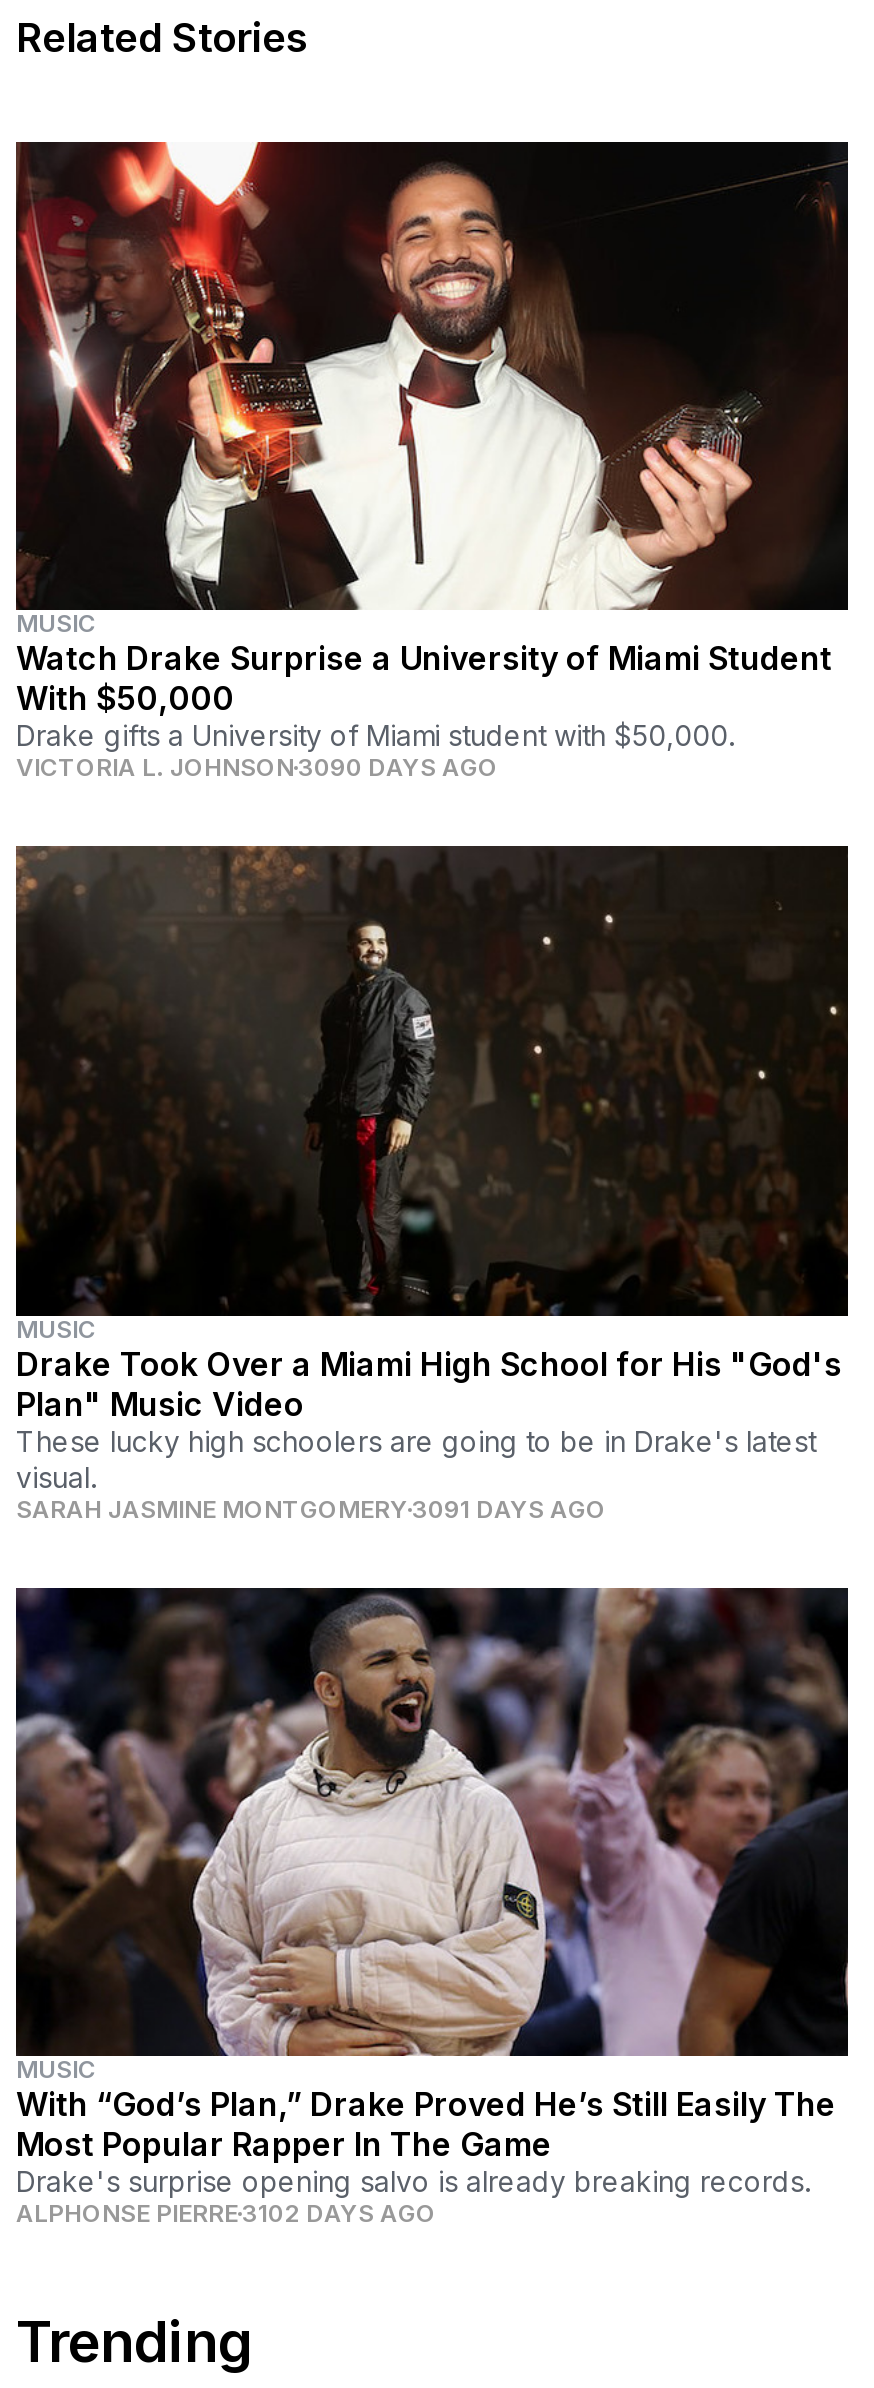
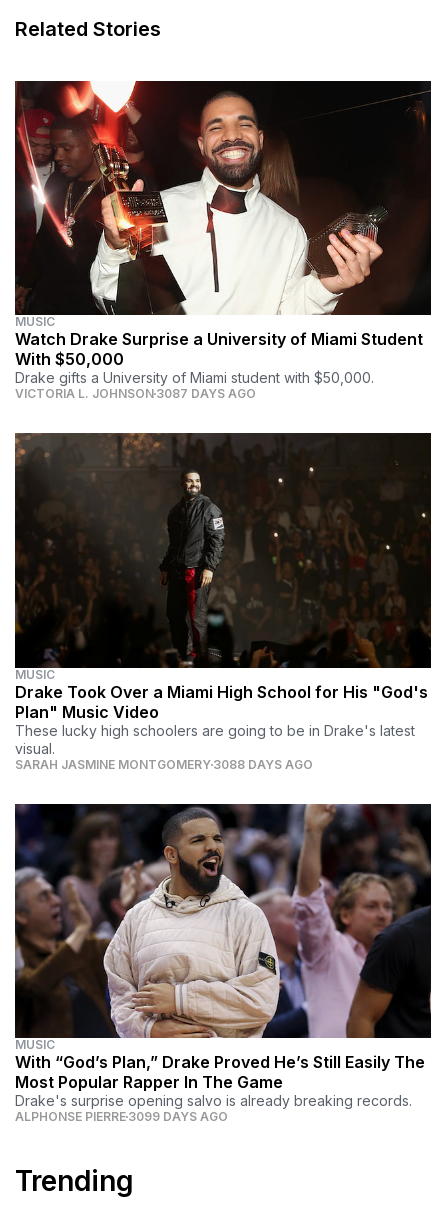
- VICTORIA L. JOHNSON 3090 DAYS AGO
+ VICTORIA L. JOHNSON 3087 DAYS AGO

- SARAH JASMINE MONTGOMERY 3091 DAYS AGO
+ SARAH JASMINE MONTGOMERY 3088 DAYS AGO

- ALPHONSE PIERRE 3102 DAYS AGO
+ ALPHONSE PIERRE 3099 DAYS AGO
